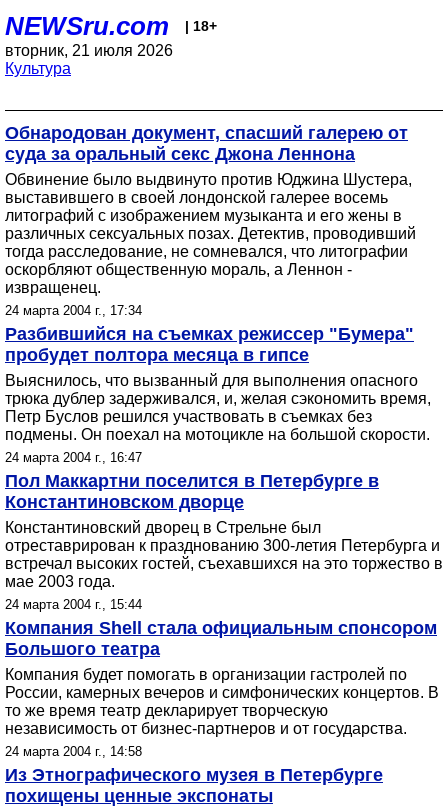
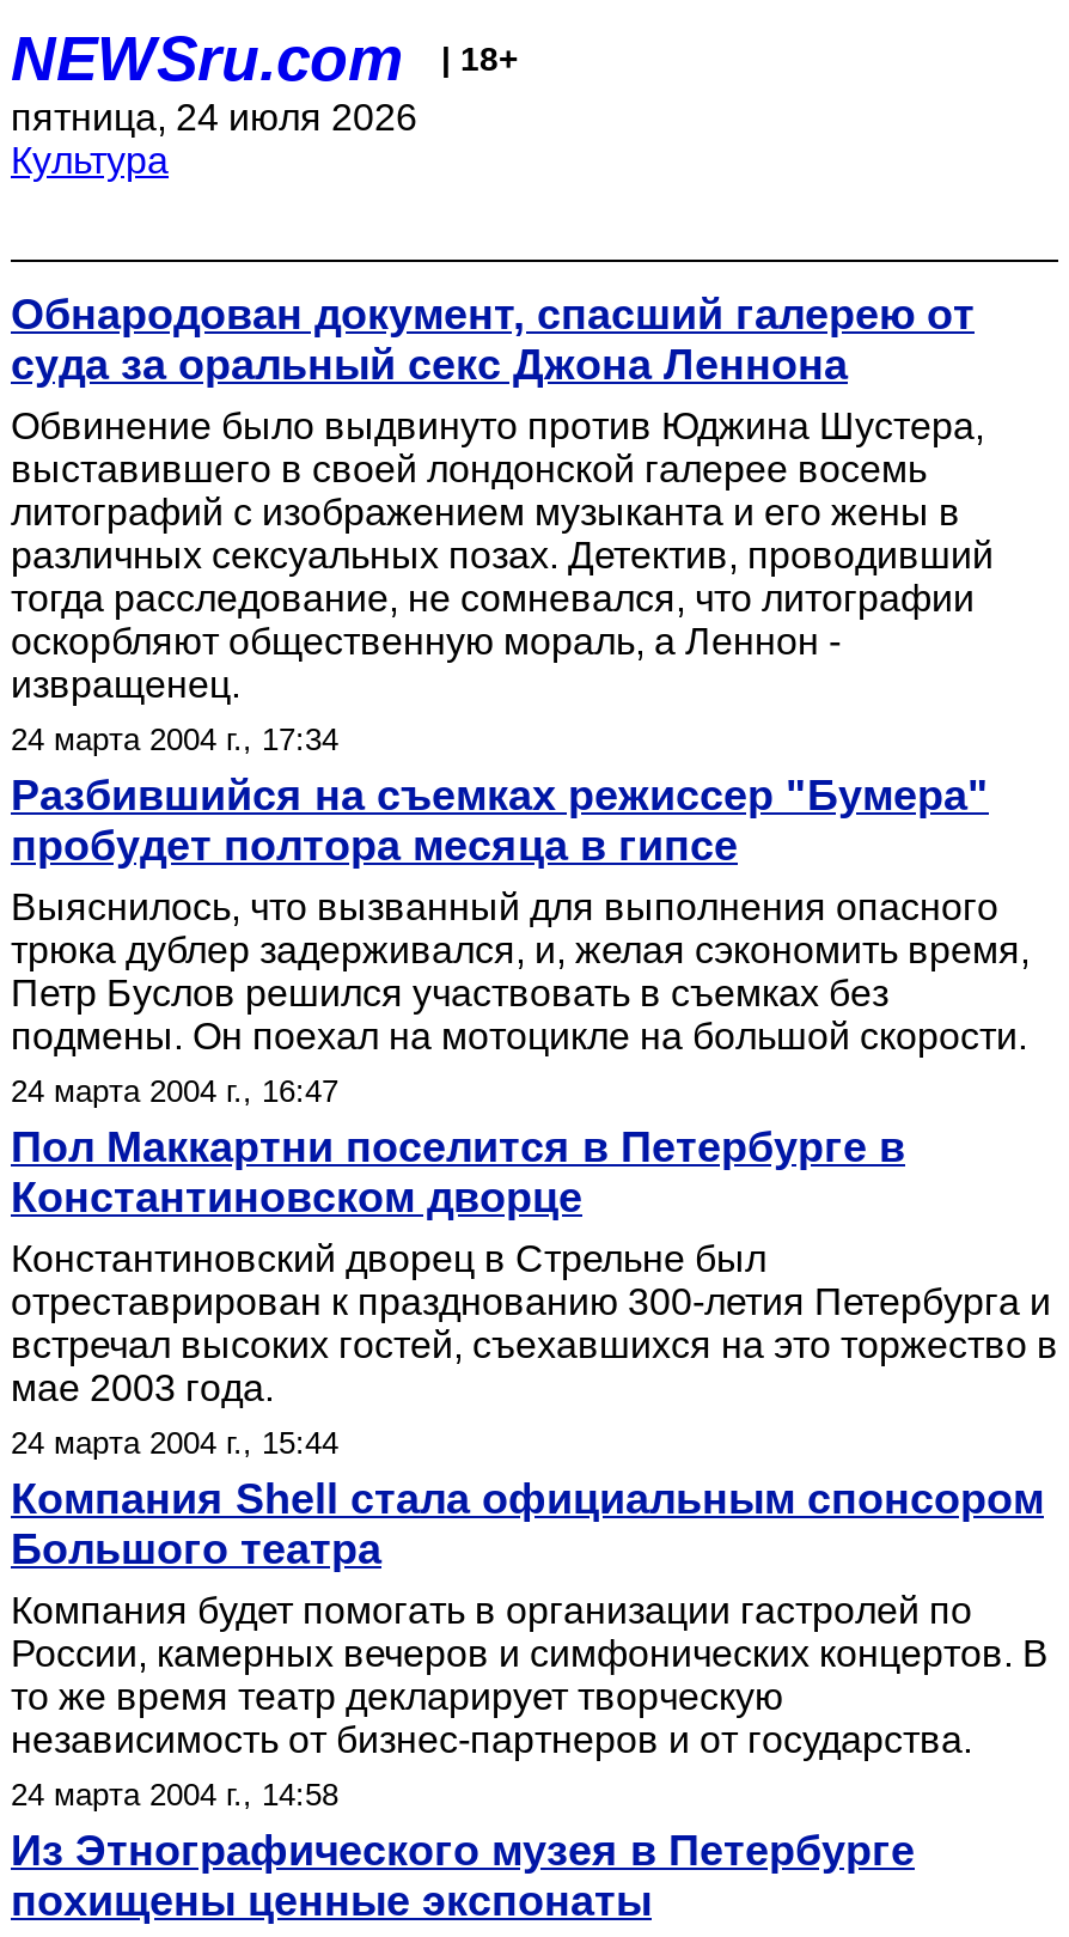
- вторник, 21 июля 2026
+ пятница, 24 июля 2026
